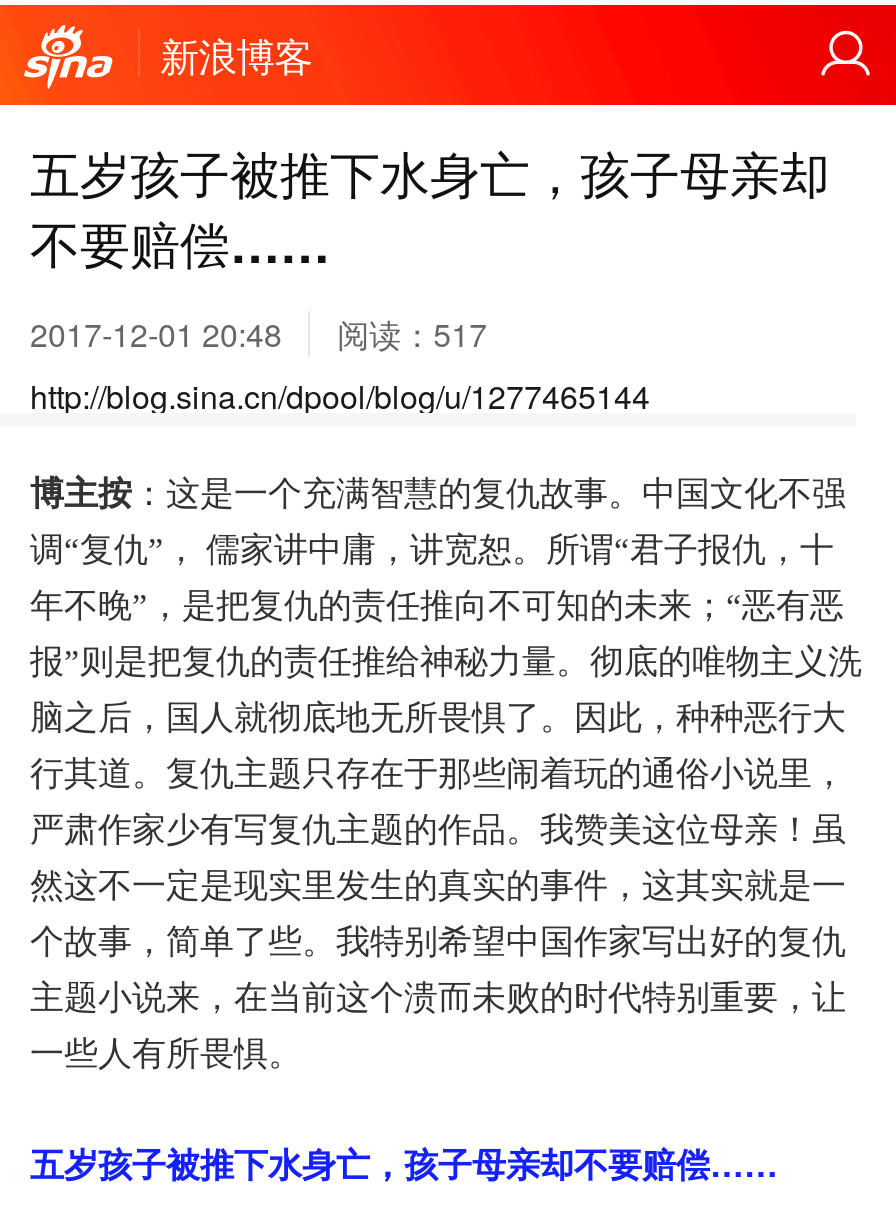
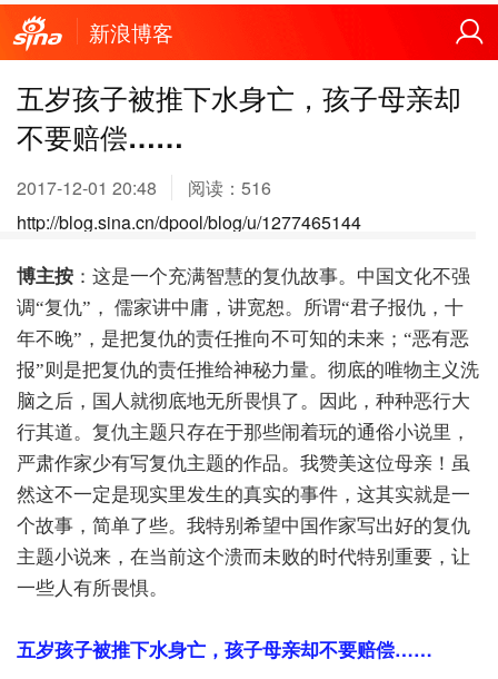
- 2017-12-01 20:48 阅读：517
+ 2017-12-01 20:48 阅读：516
